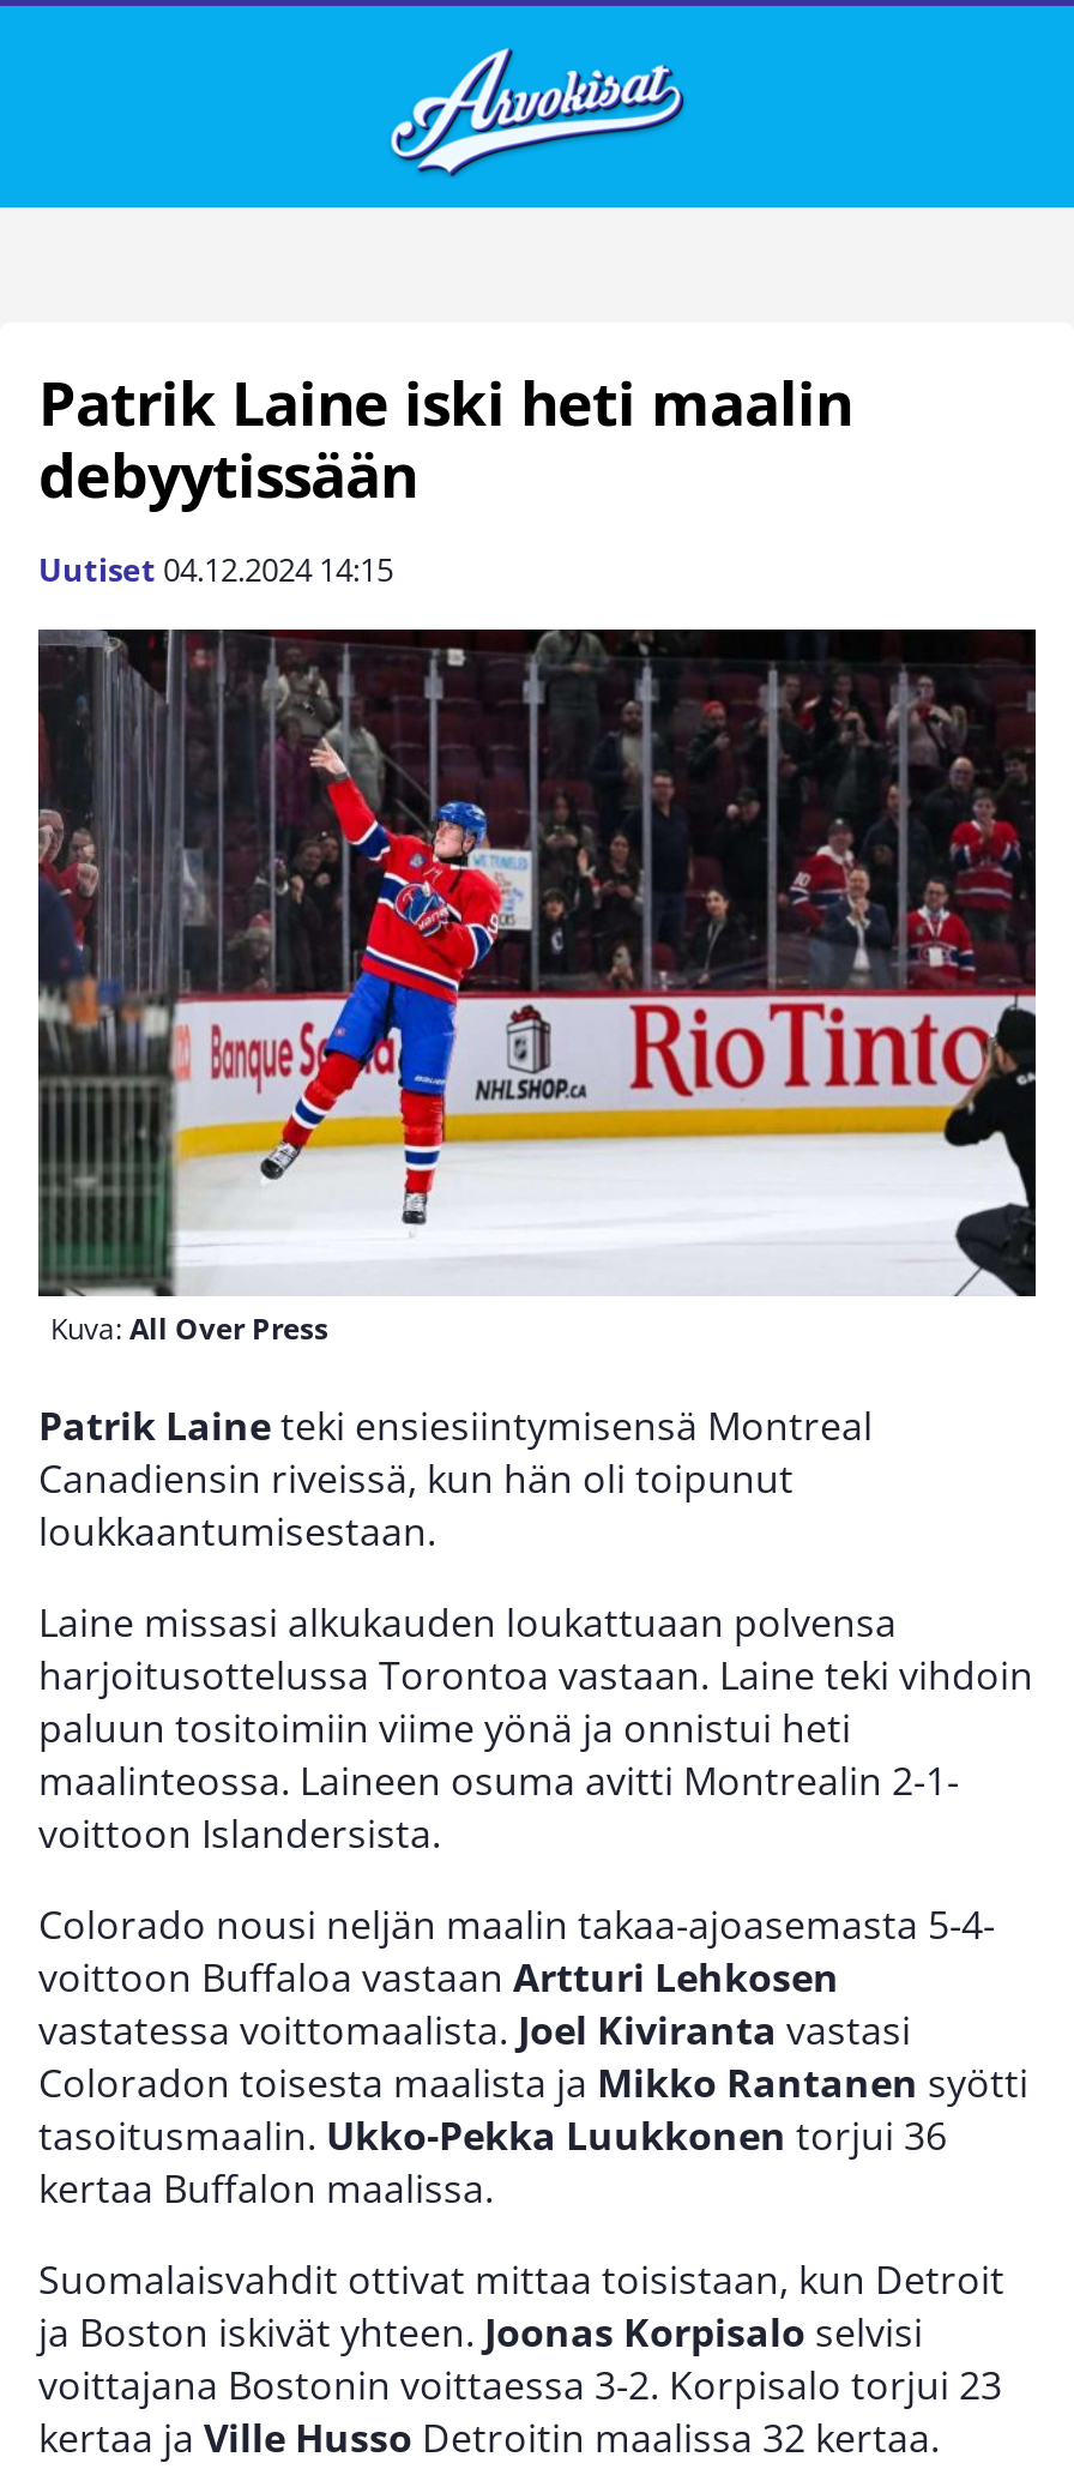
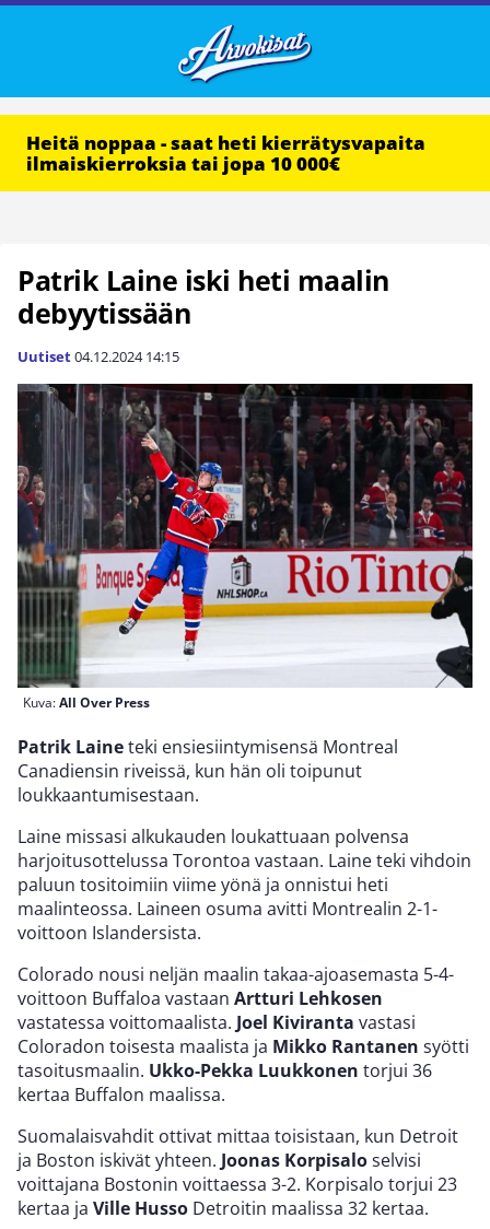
+ Heitä noppaa - saat heti kierrätysvapaita
+ ilmaiskierroksia tai jopa 10 000€
